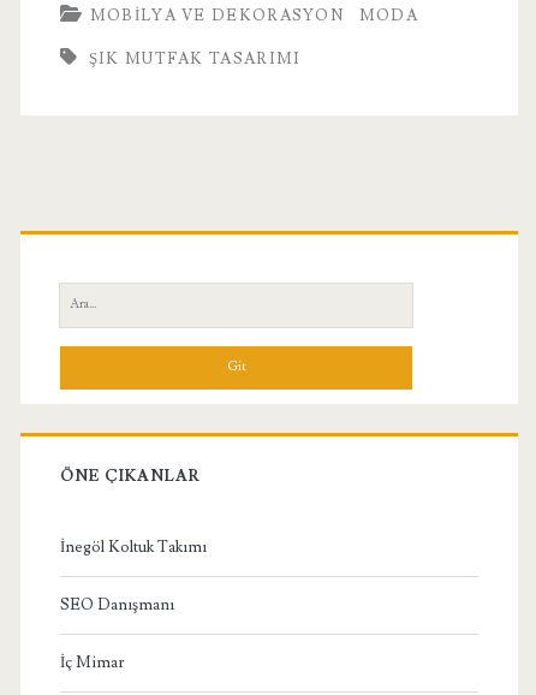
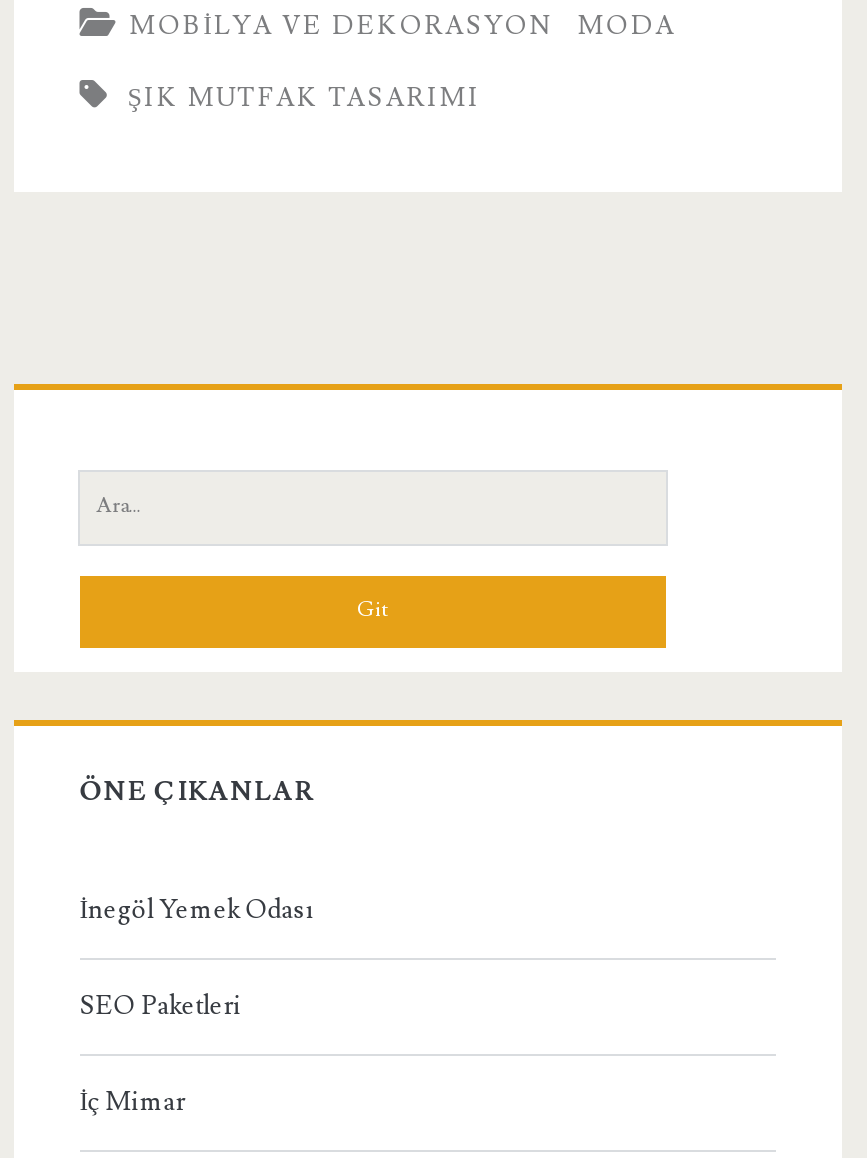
- İnegöl Koltuk Takımı
+ İnegöl Yemek Odası

- SEO Danışmanı
+ SEO Paketleri
